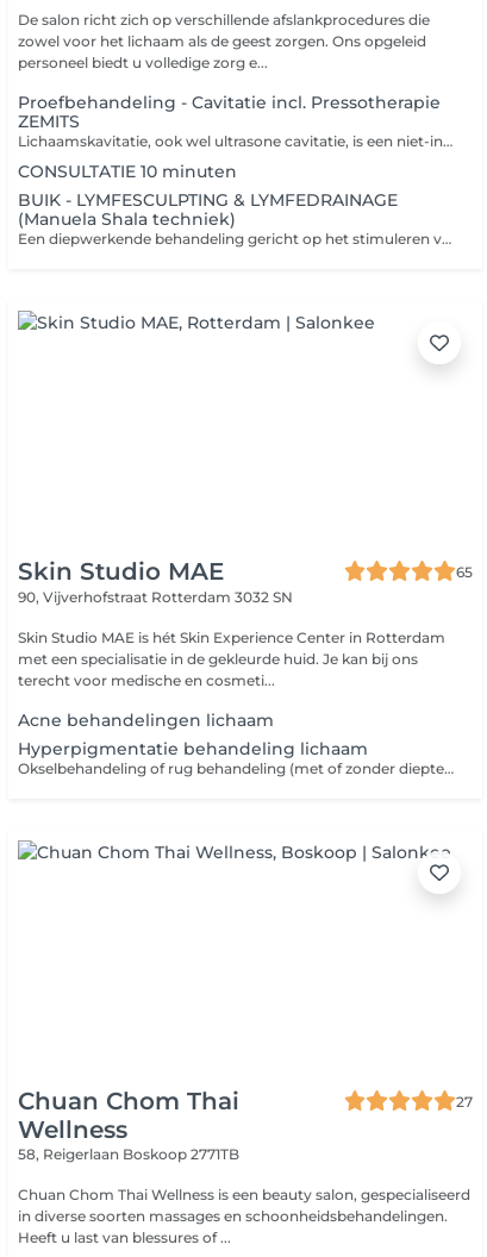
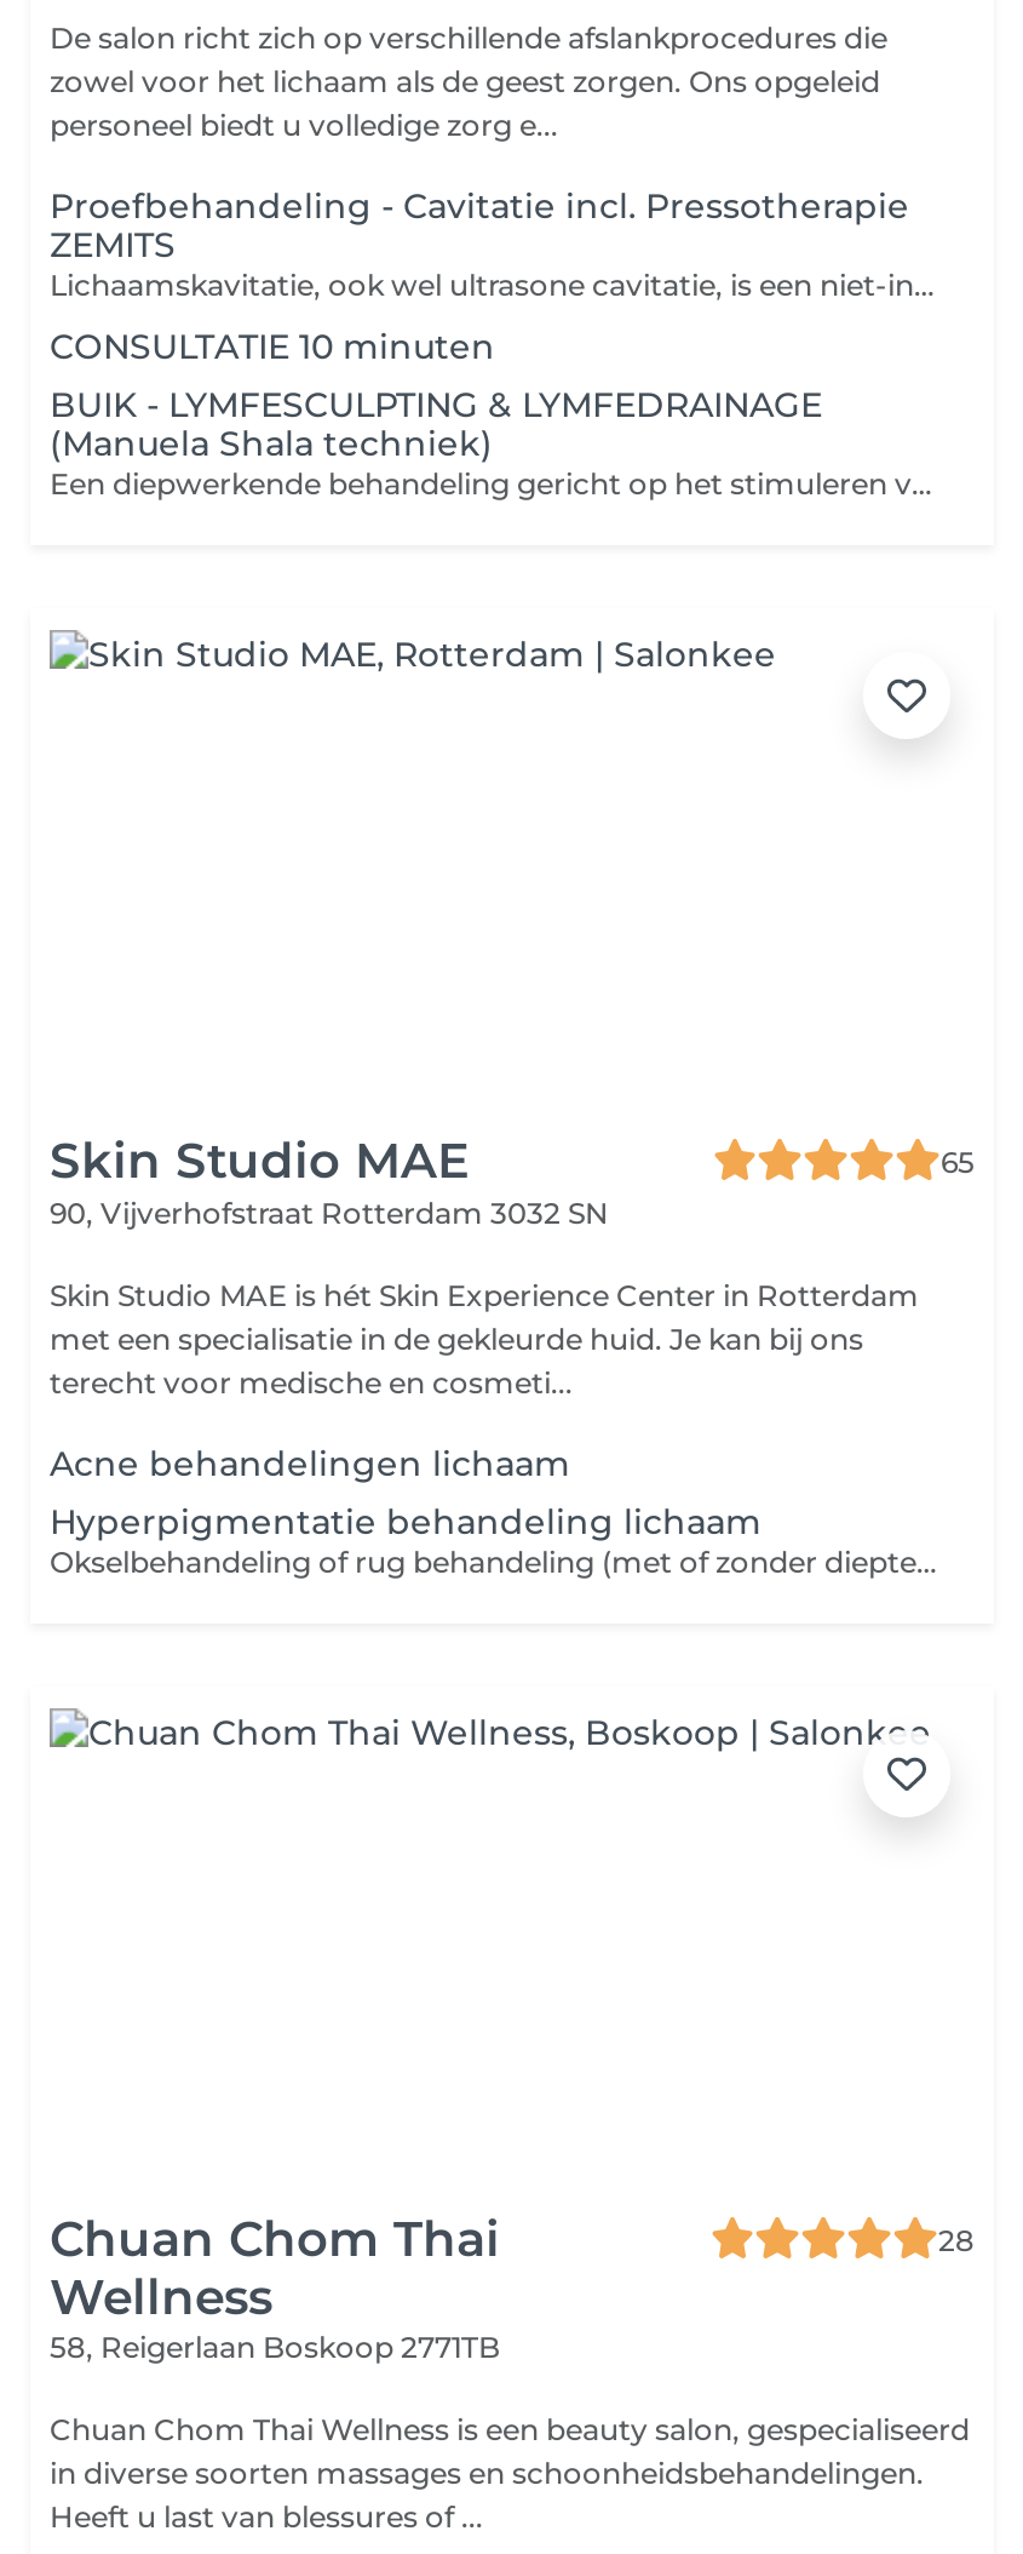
- 27
+ 28
